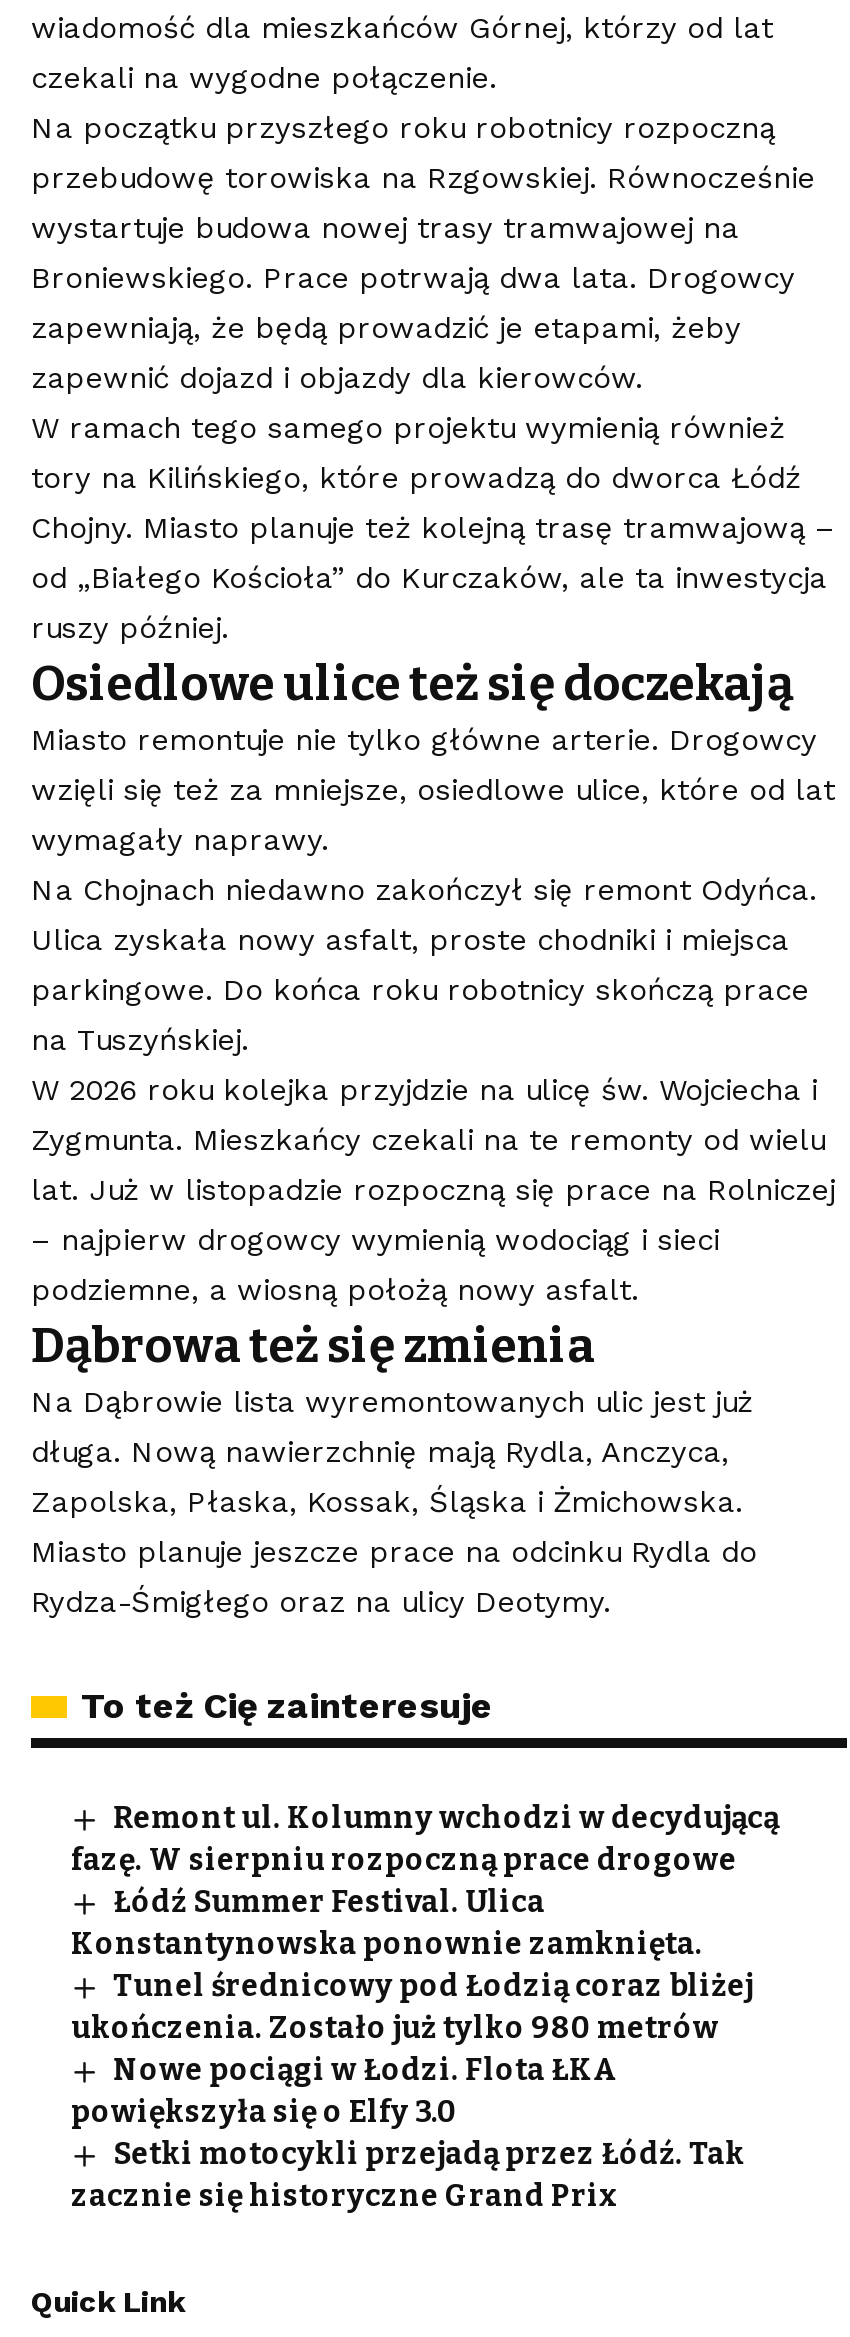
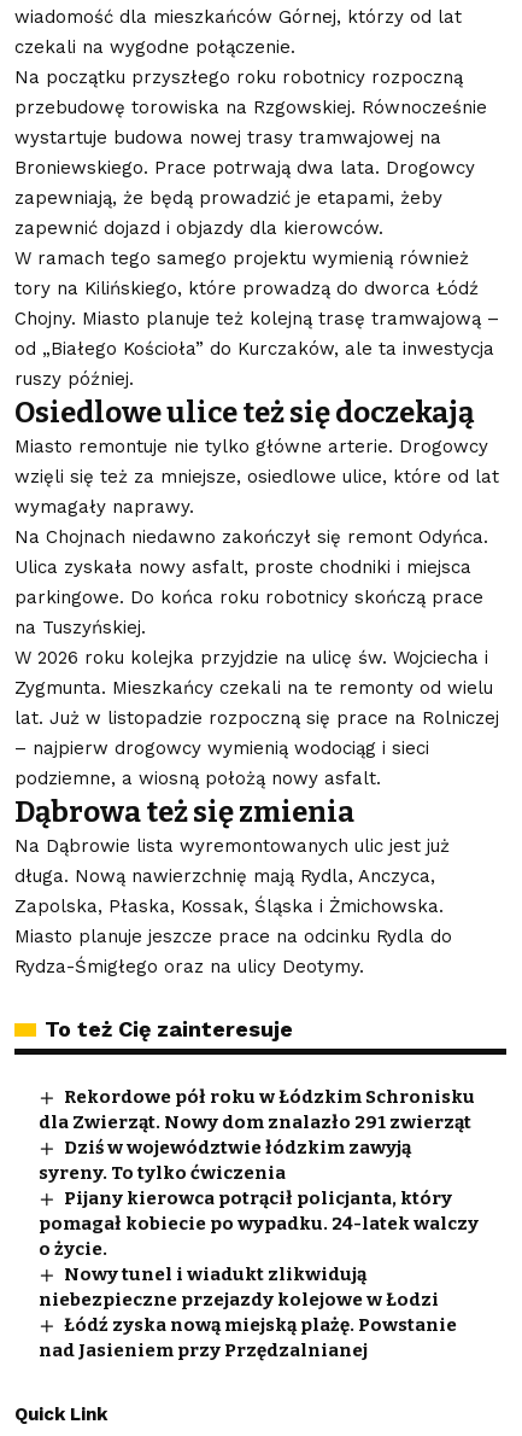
- Remont ul. Kolumny wchodzi w decydującą
- fazę. W sierpniu rozpoczną prace drogowe
- Łódź Summer Festival. Ulica
- Konstantynowska ponownie zamknięta.
- Tunel średnicowy pod Łodzią coraz bliżej
- ukończenia. Zostało już tylko 980 metrów
- Nowe pociągi w Łodzi. Flota ŁKA
- powiększyła się o Elfy 3.0
- Setki motocykli przejadą przez Łódź. Tak
- zacznie się historyczne Grand Prix
+ Rekordowe pół roku w Łódzkim Schronisku
+ dla Zwierząt. Nowy dom znalazło 291 zwierząt
+ Dziś w województwie łódzkim zawyją
+ syreny. To tylko ćwiczenia
+ Pijany kierowca potrącił policjanta, który
+ pomagał kobiecie po wypadku. 24-latek walczy
+ o życie.
+ Nowy tunel i wiadukt zlikwidują
+ niebezpieczne przejazdy kolejowe w Łodzi
+ Łódź zyska nową miejską plażę. Powstanie
+ nad Jasieniem przy Przędzalnianej
